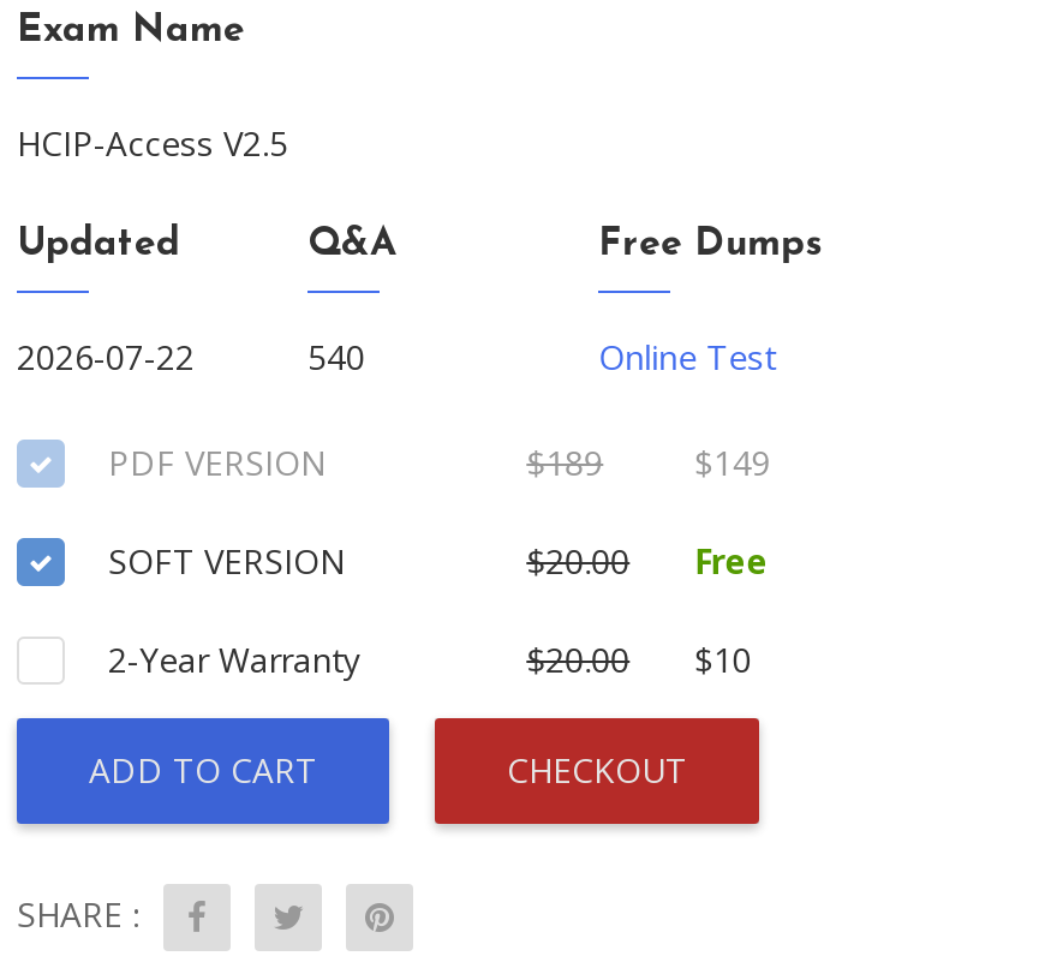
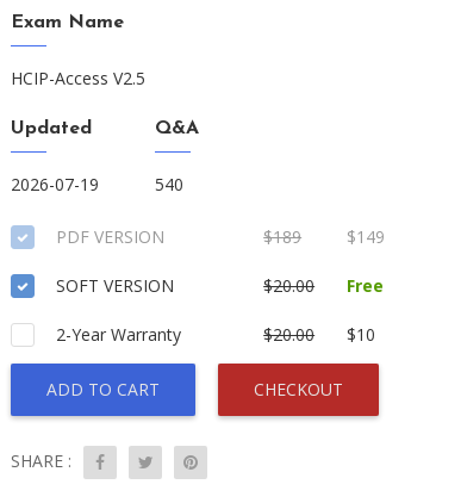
- Free Dumps
- Online Test

- 2026-07-22
+ 2026-07-19
